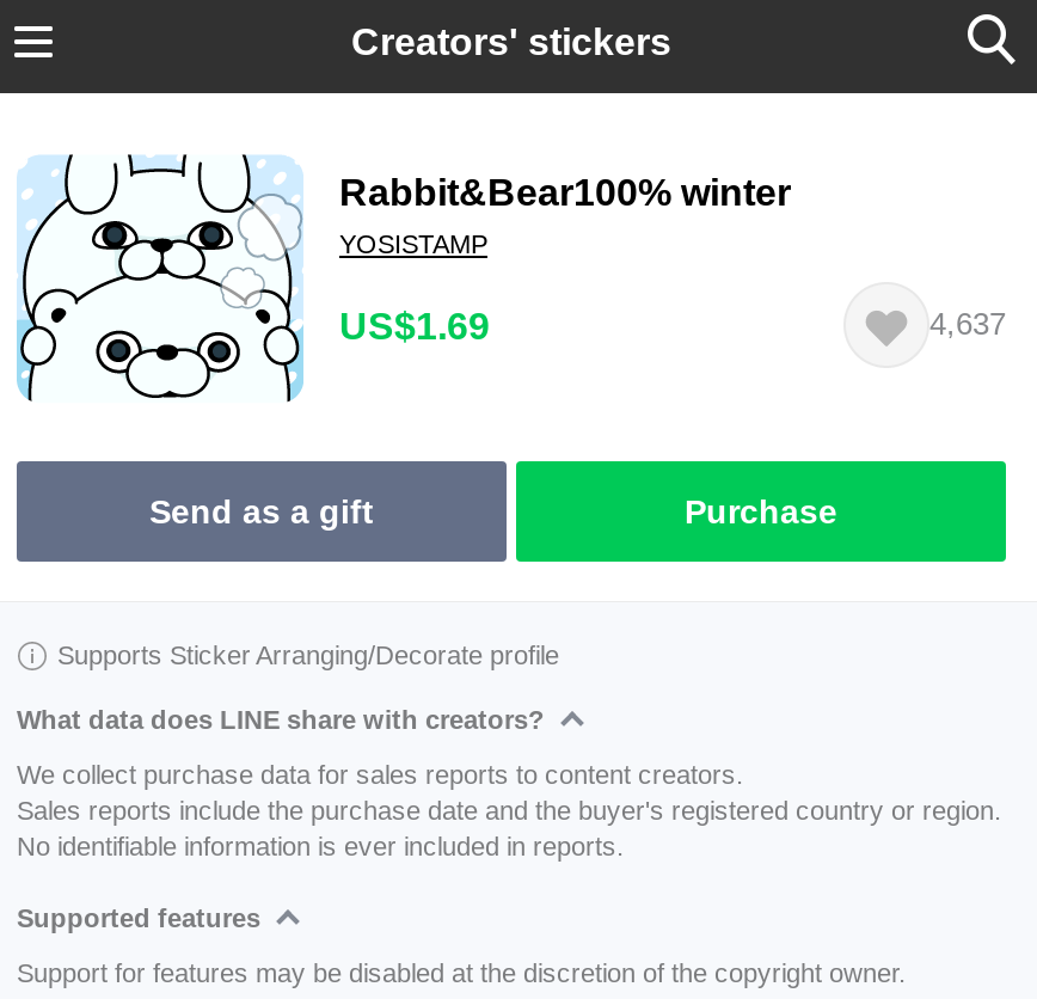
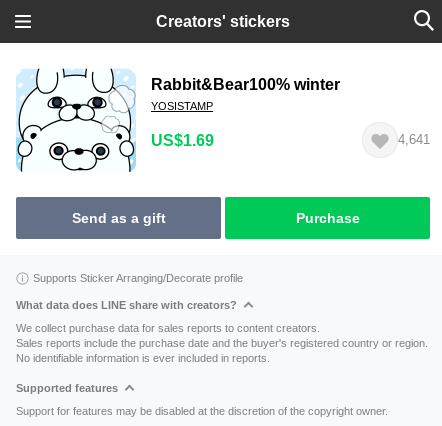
- 4,637
+ 4,641
